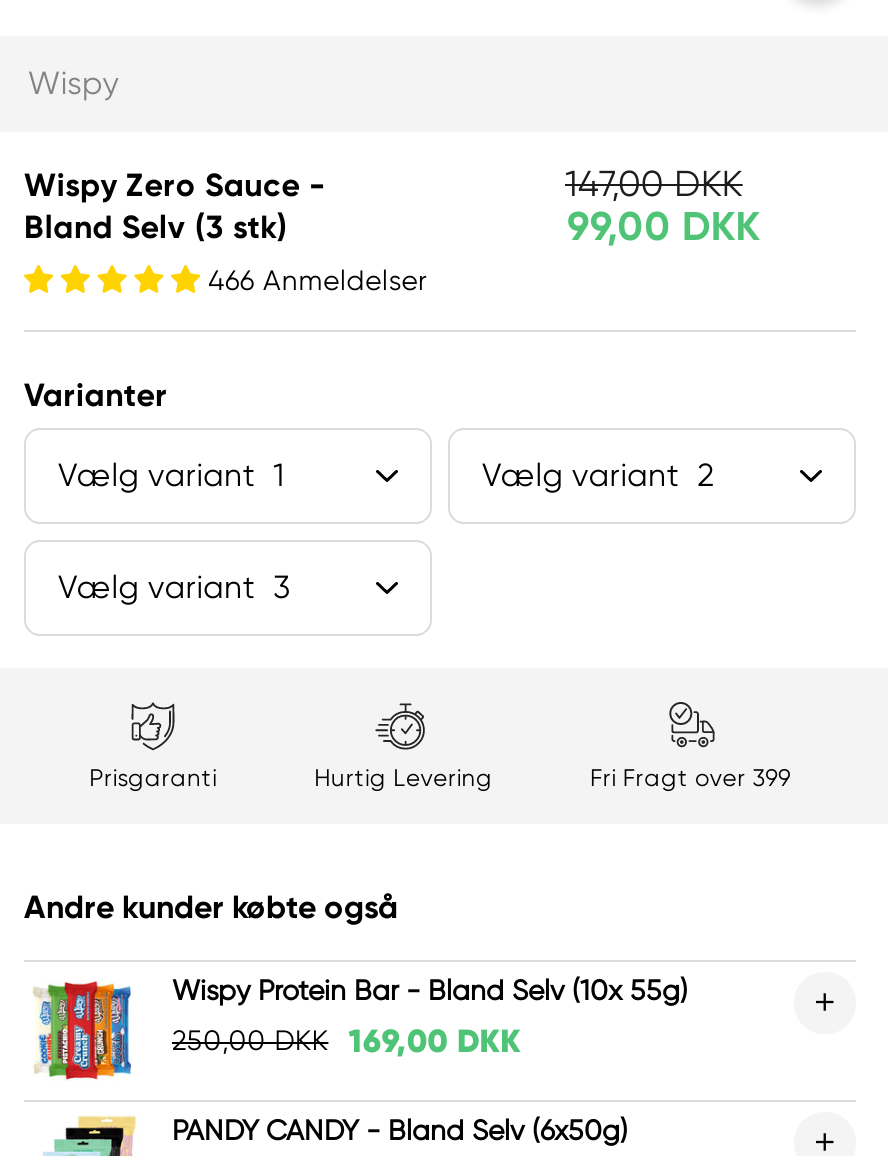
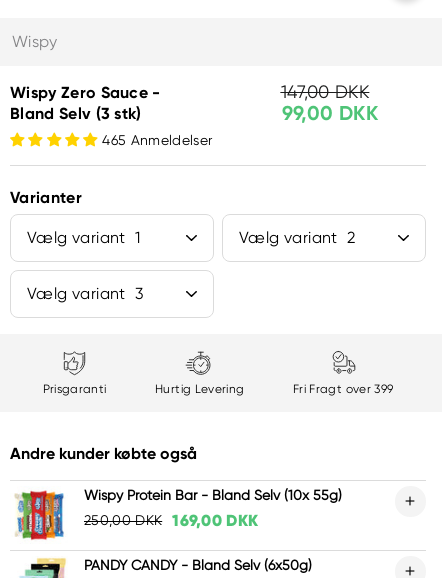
- 466 Anmeldelser
+ 465 Anmeldelser
